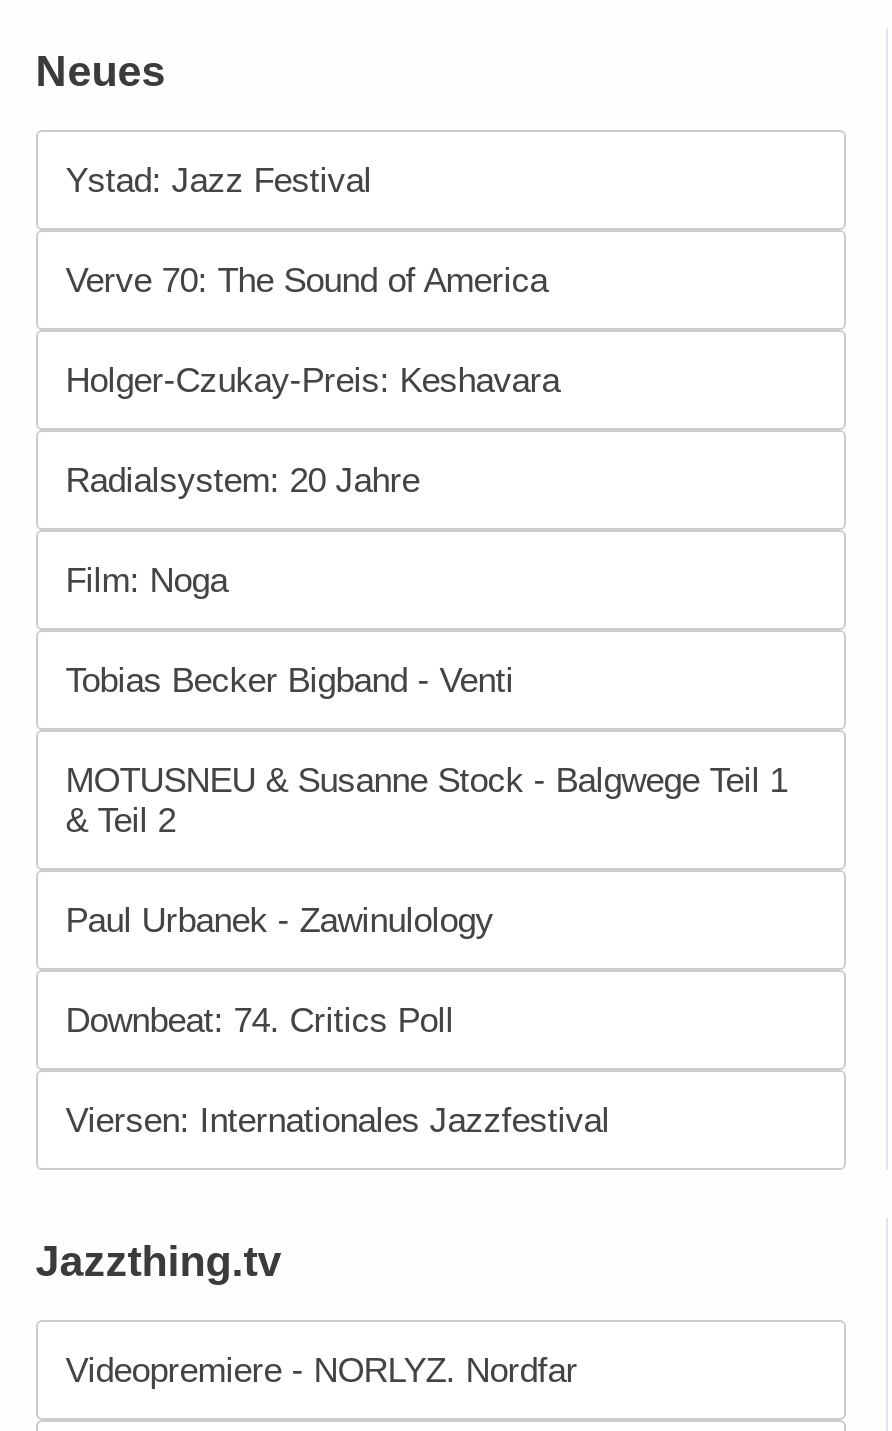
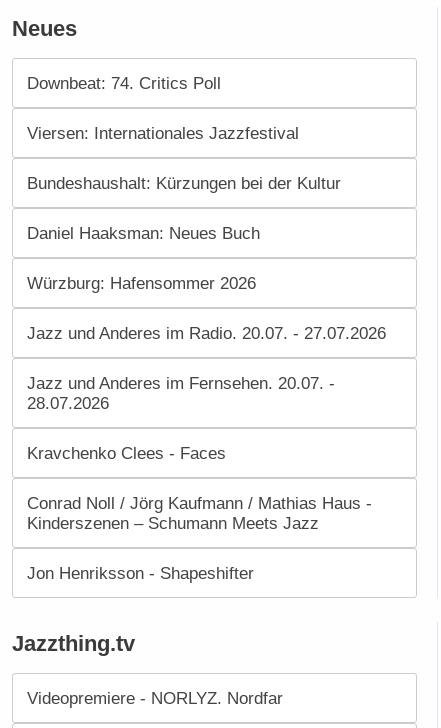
- Ystad: Jazz Festival
- Verve 70: The Sound of America
- Holger-Czukay-Preis: Keshavara
- Radialsystem: 20 Jahre
- Film: Noga
- Tobias Becker Bigband - Venti
- MOTUSNEU & Susanne Stock - Balgwege Teil 1
- & Teil 2
- Paul Urbanek - Zawinulology

moved up: Downbeat: 74. Critics Poll | Viersen: Internationales Jazzfestival

+ Bundeshaushalt: Kürzungen bei der Kultur
+ Daniel Haaksman: Neues Buch
+ Würzburg: Hafensommer 2026
+ Jazz und Anderes im Radio. 20.07. - 27.07.2026
+ Jazz und Anderes im Fernsehen. 20.07. -
+ 28.07.2026
+ Kravchenko Clees - Faces
+ Conrad Noll / Jörg Kaufmann / Mathias Haus -
+ Kinderszenen – Schumann Meets Jazz
+ Jon Henriksson - Shapeshifter
